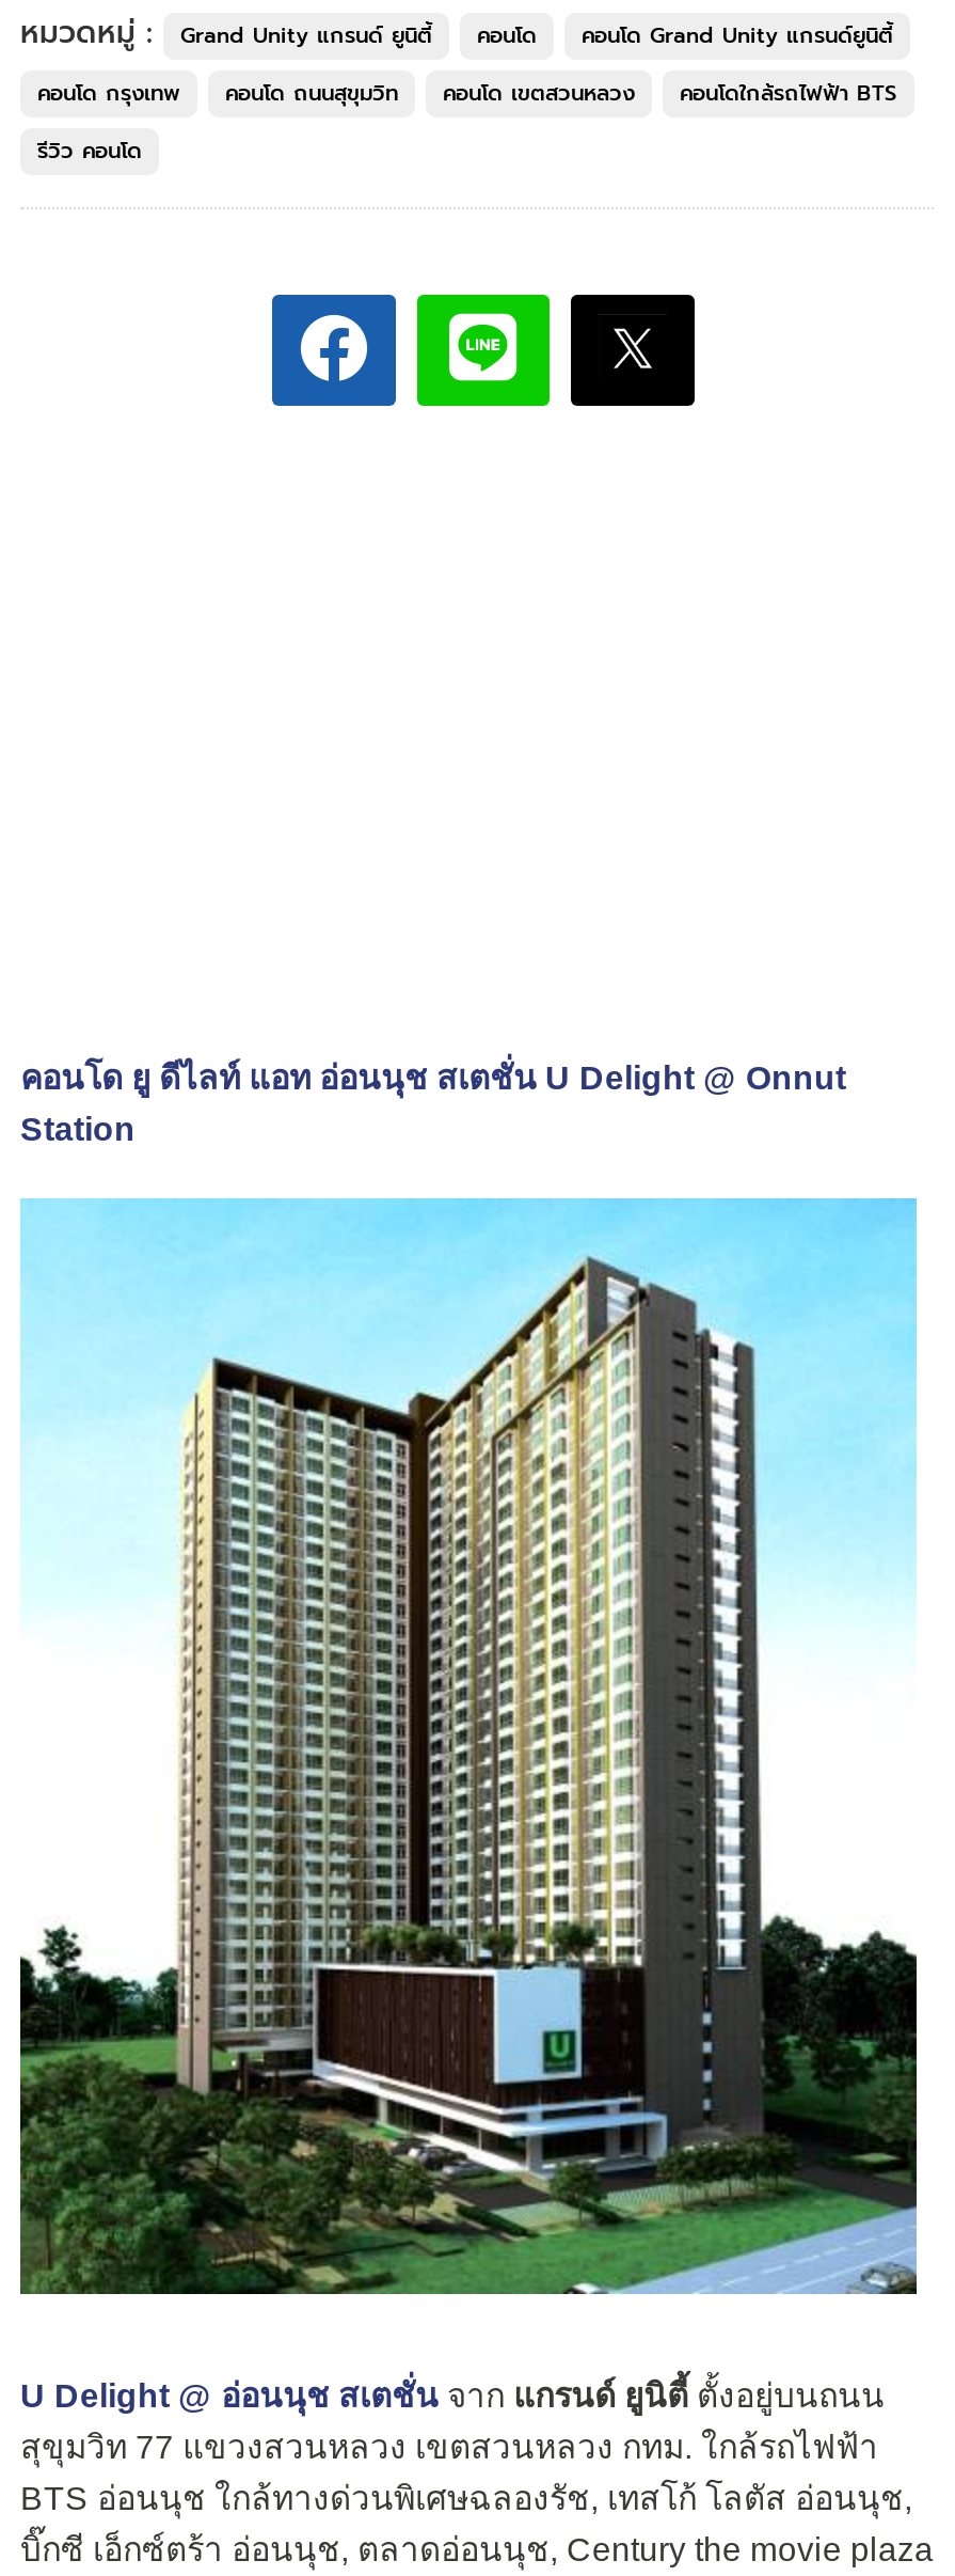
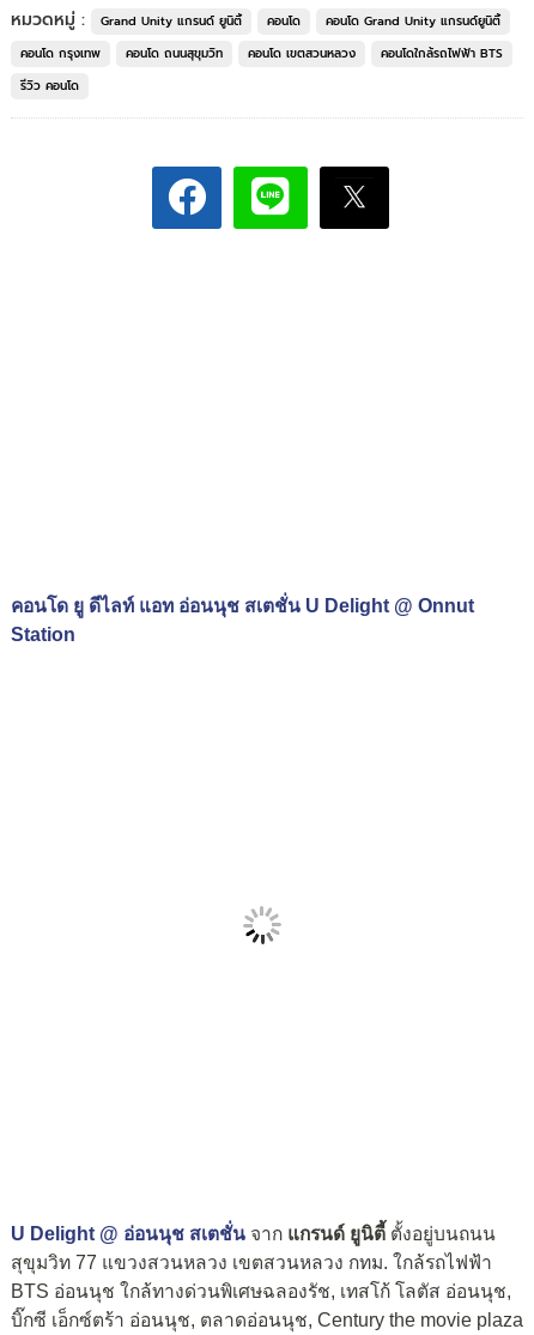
- [image]
